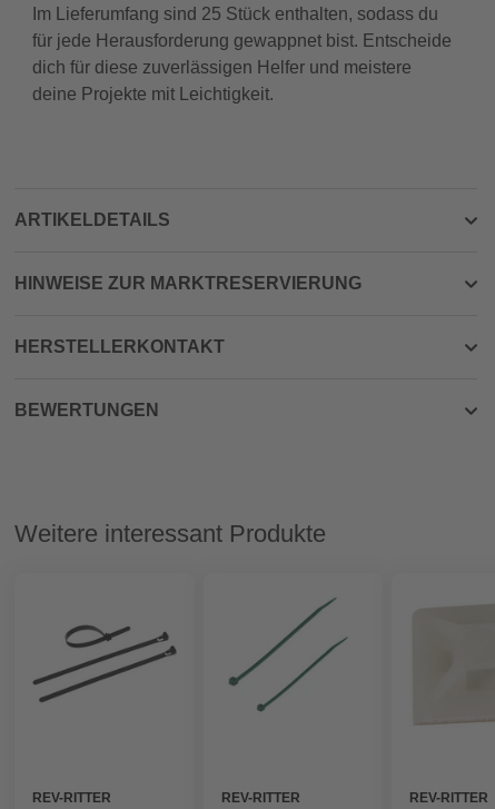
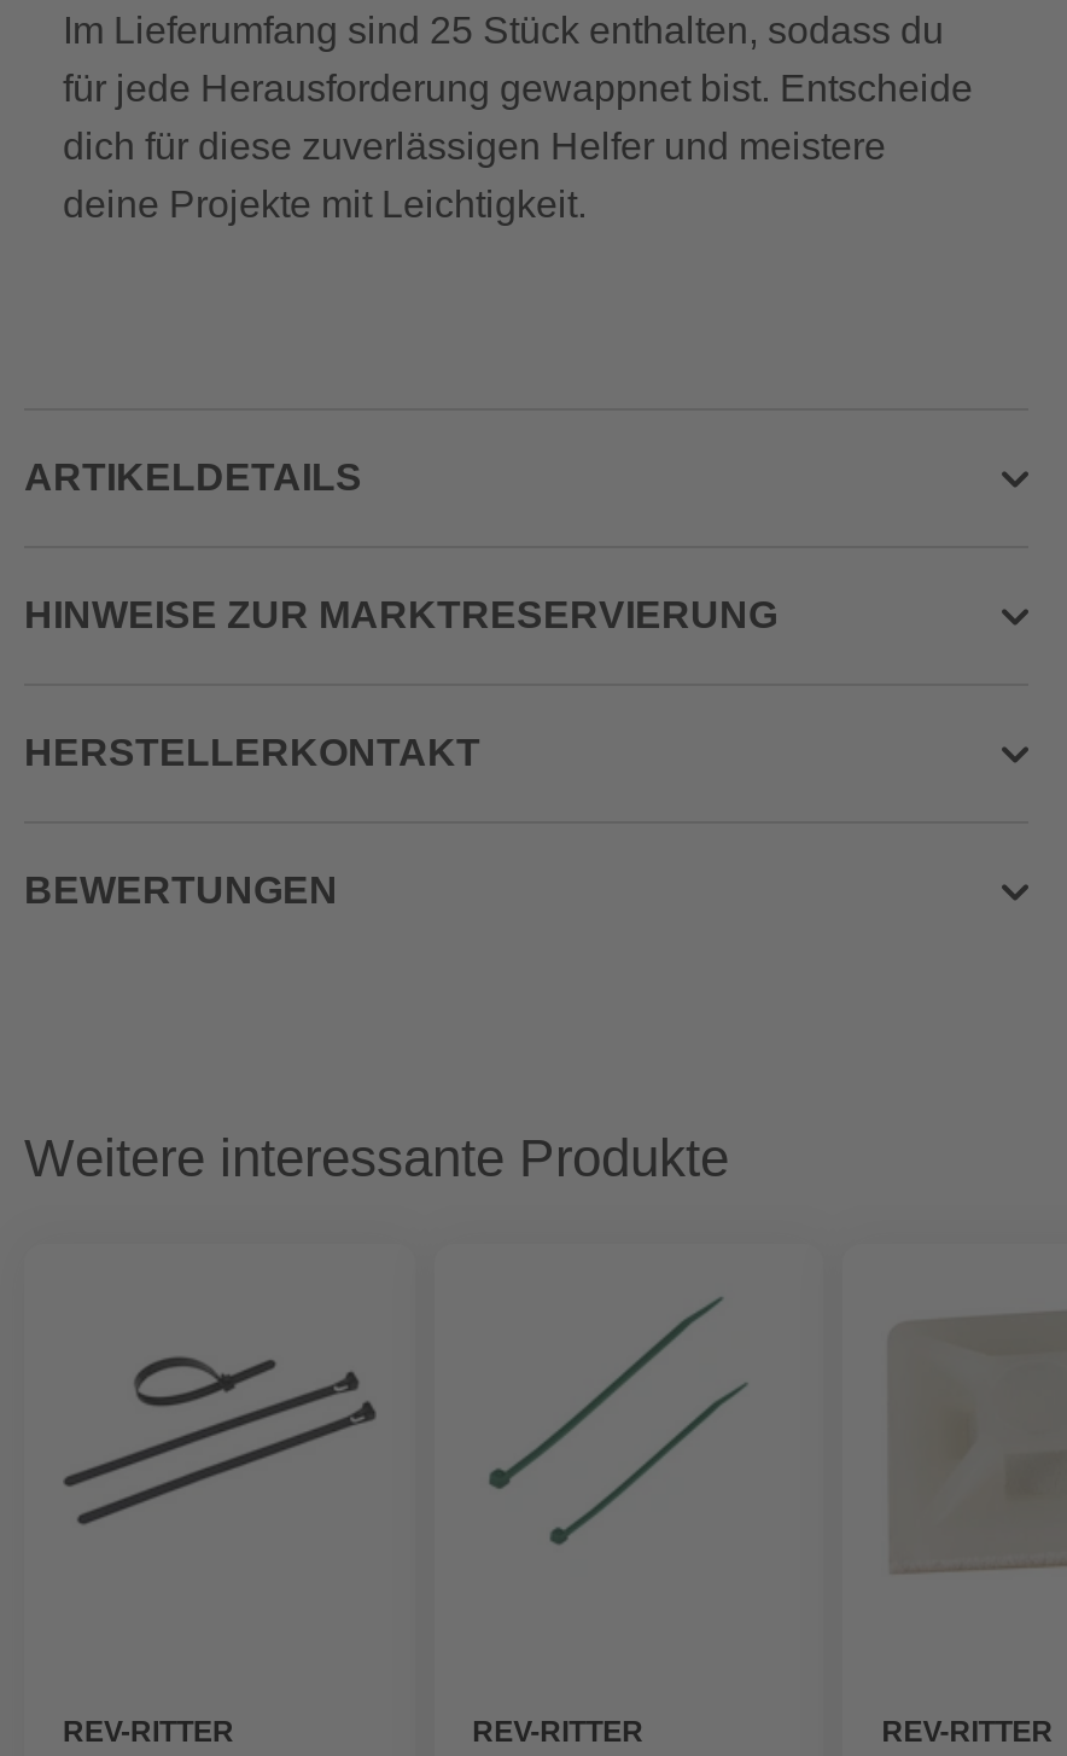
- Weitere interessant Produkte
+ Weitere interessante Produkte
